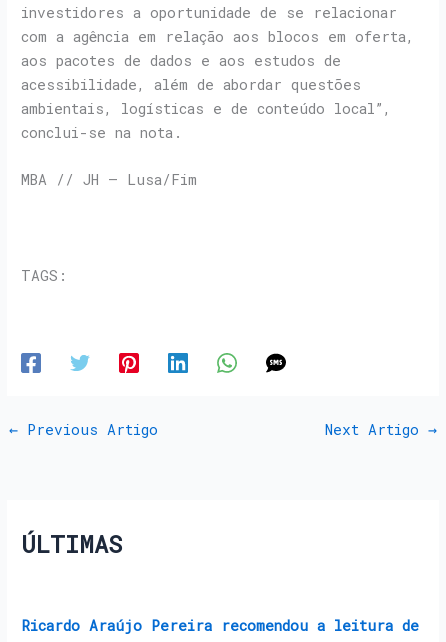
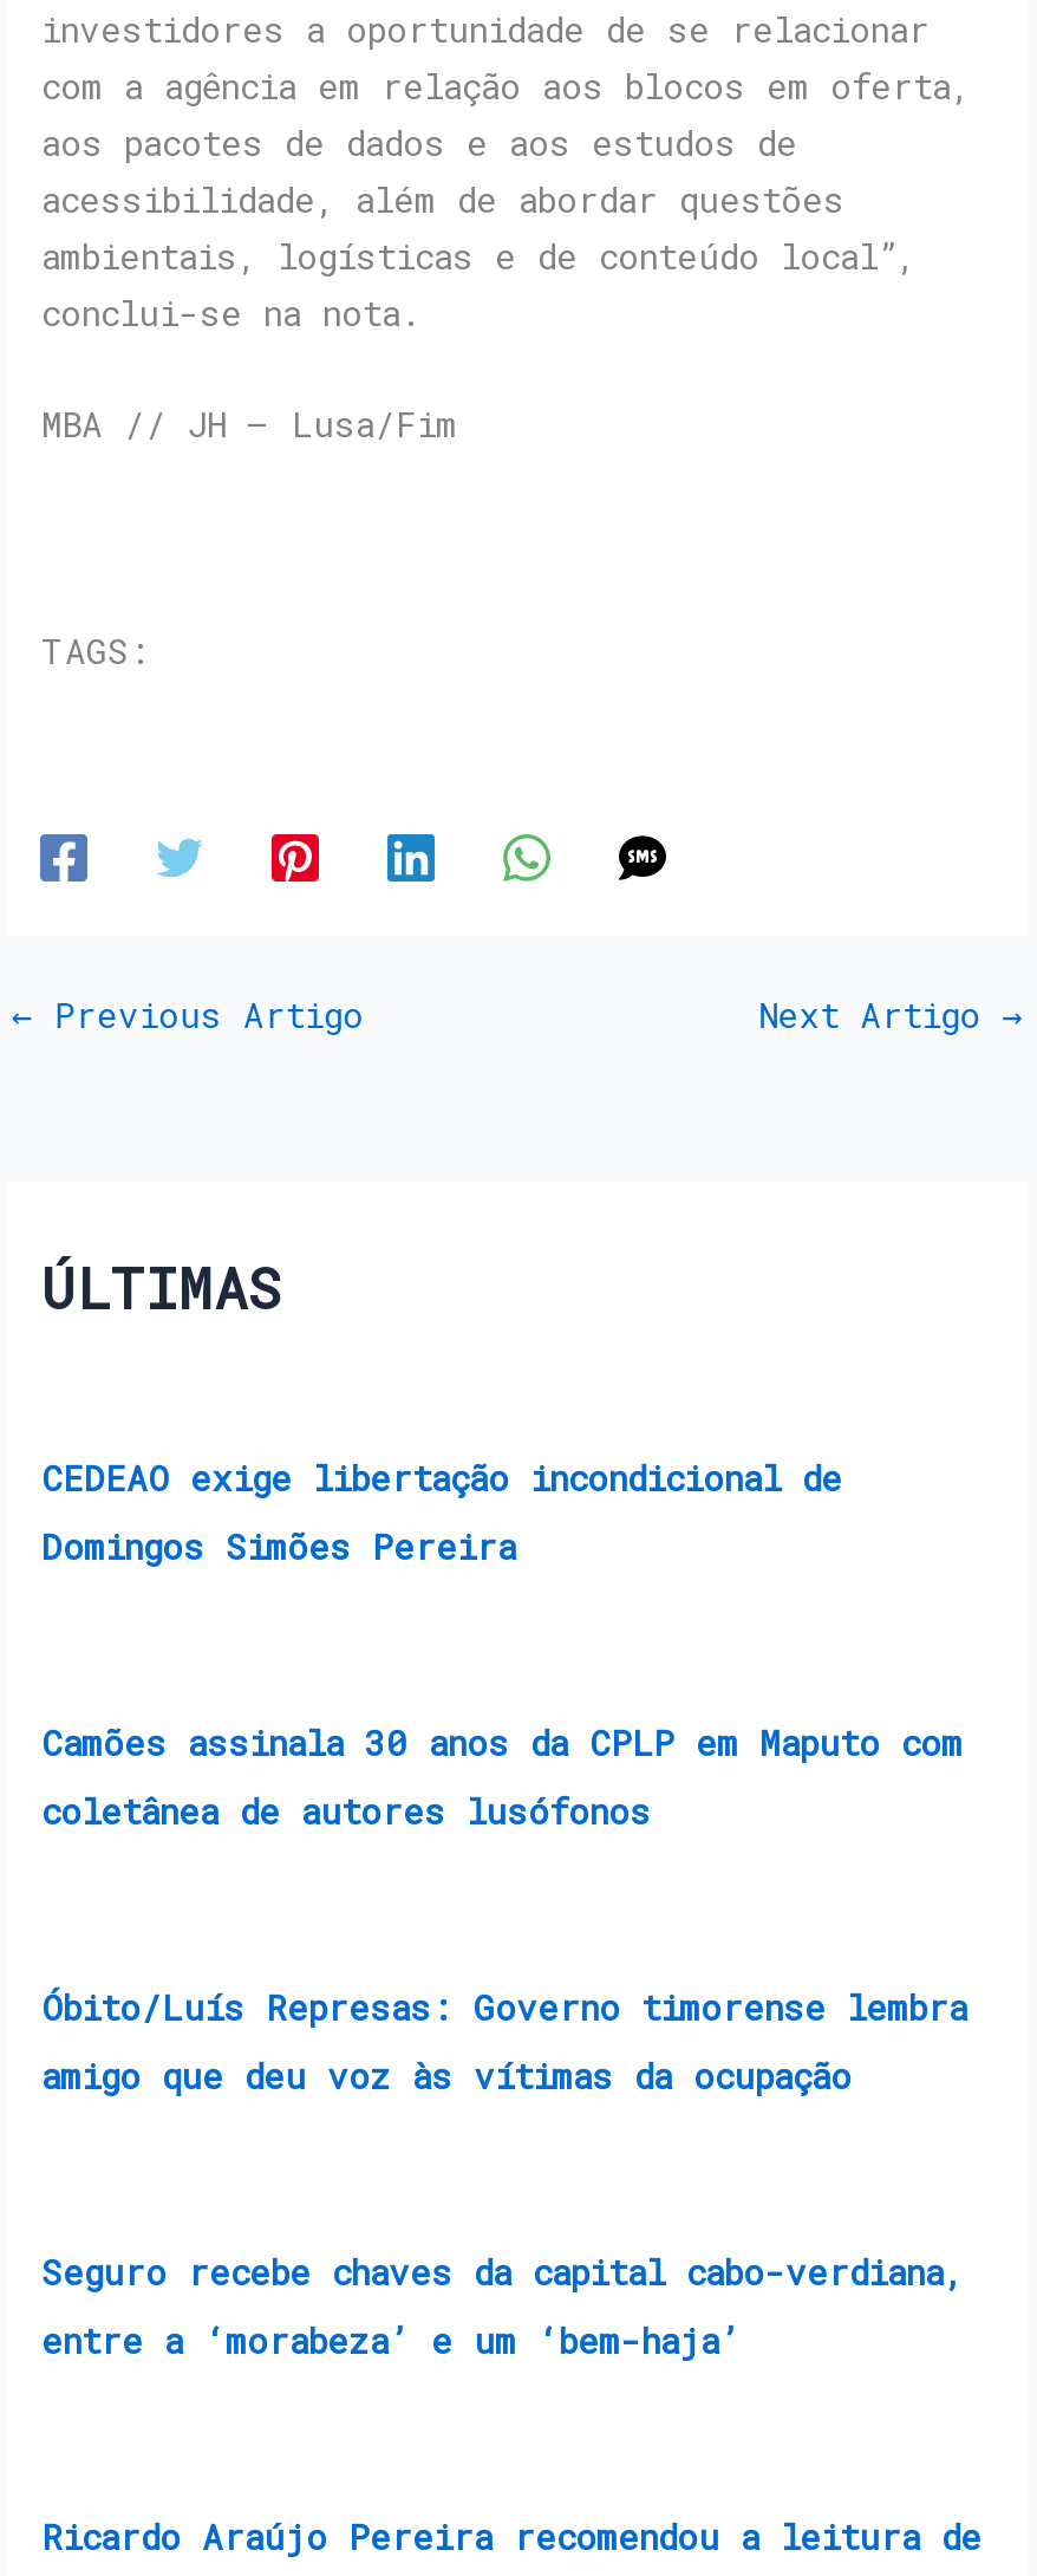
+ CEDEAO exige libertação incondicional de
+ Domingos Simões Pereira

+ Camões assinala 30 anos da CPLP em Maputo com
+ coletânea de autores lusófonos

+ Óbito/Luís Represas: Governo timorense lembra
+ amigo que deu voz às vítimas da ocupação

+ Seguro recebe chaves da capital cabo-verdiana,
+ entre a ‘morabeza’ e um ‘bem-haja’
